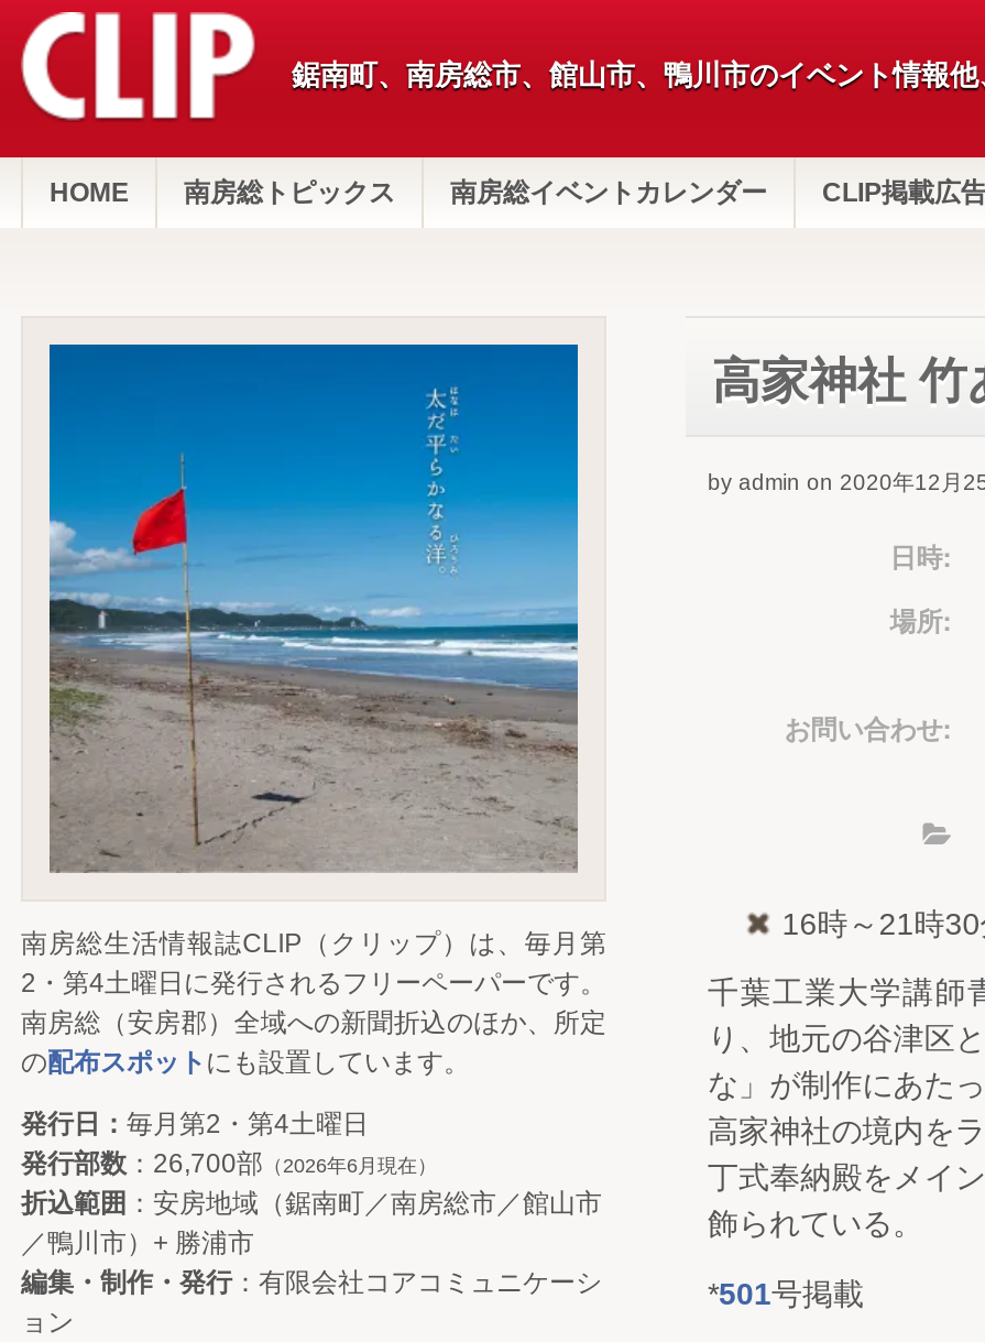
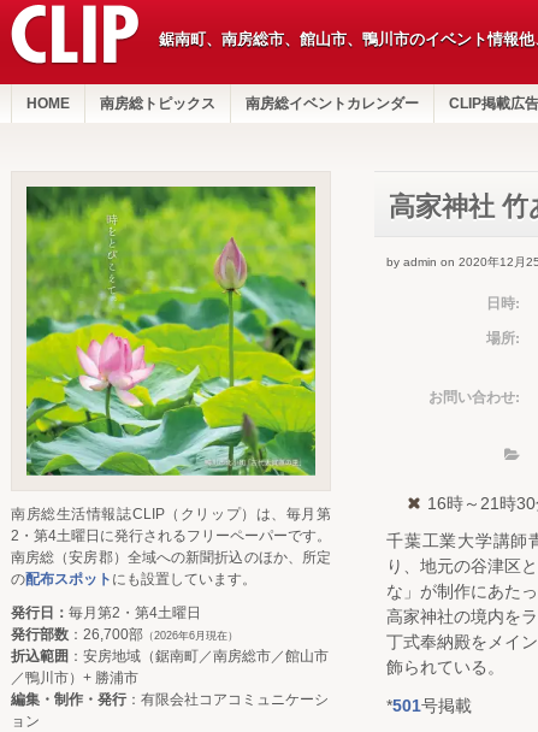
- [image]
+ [image]
